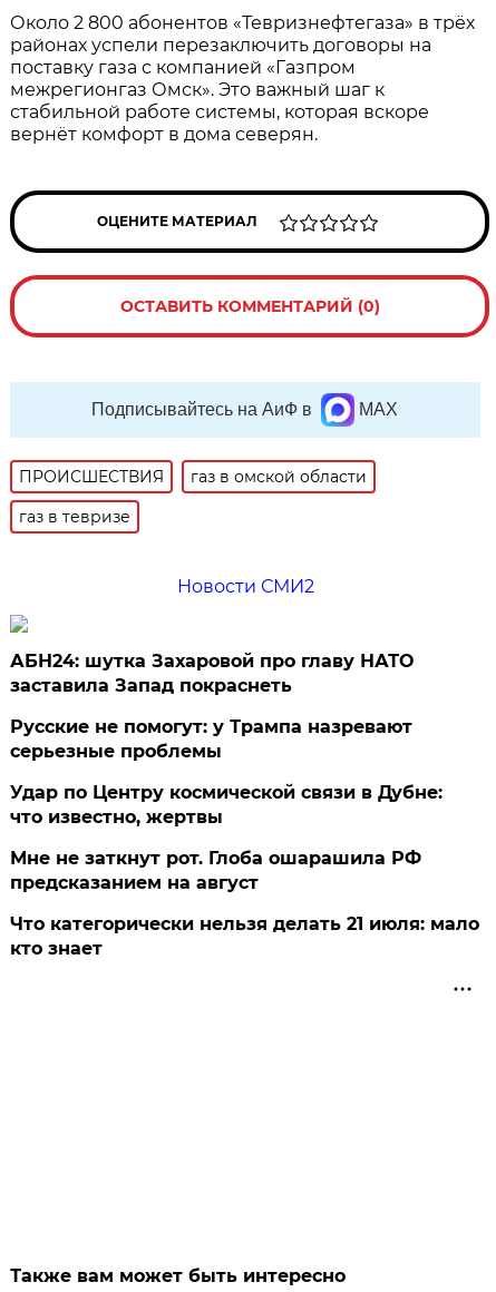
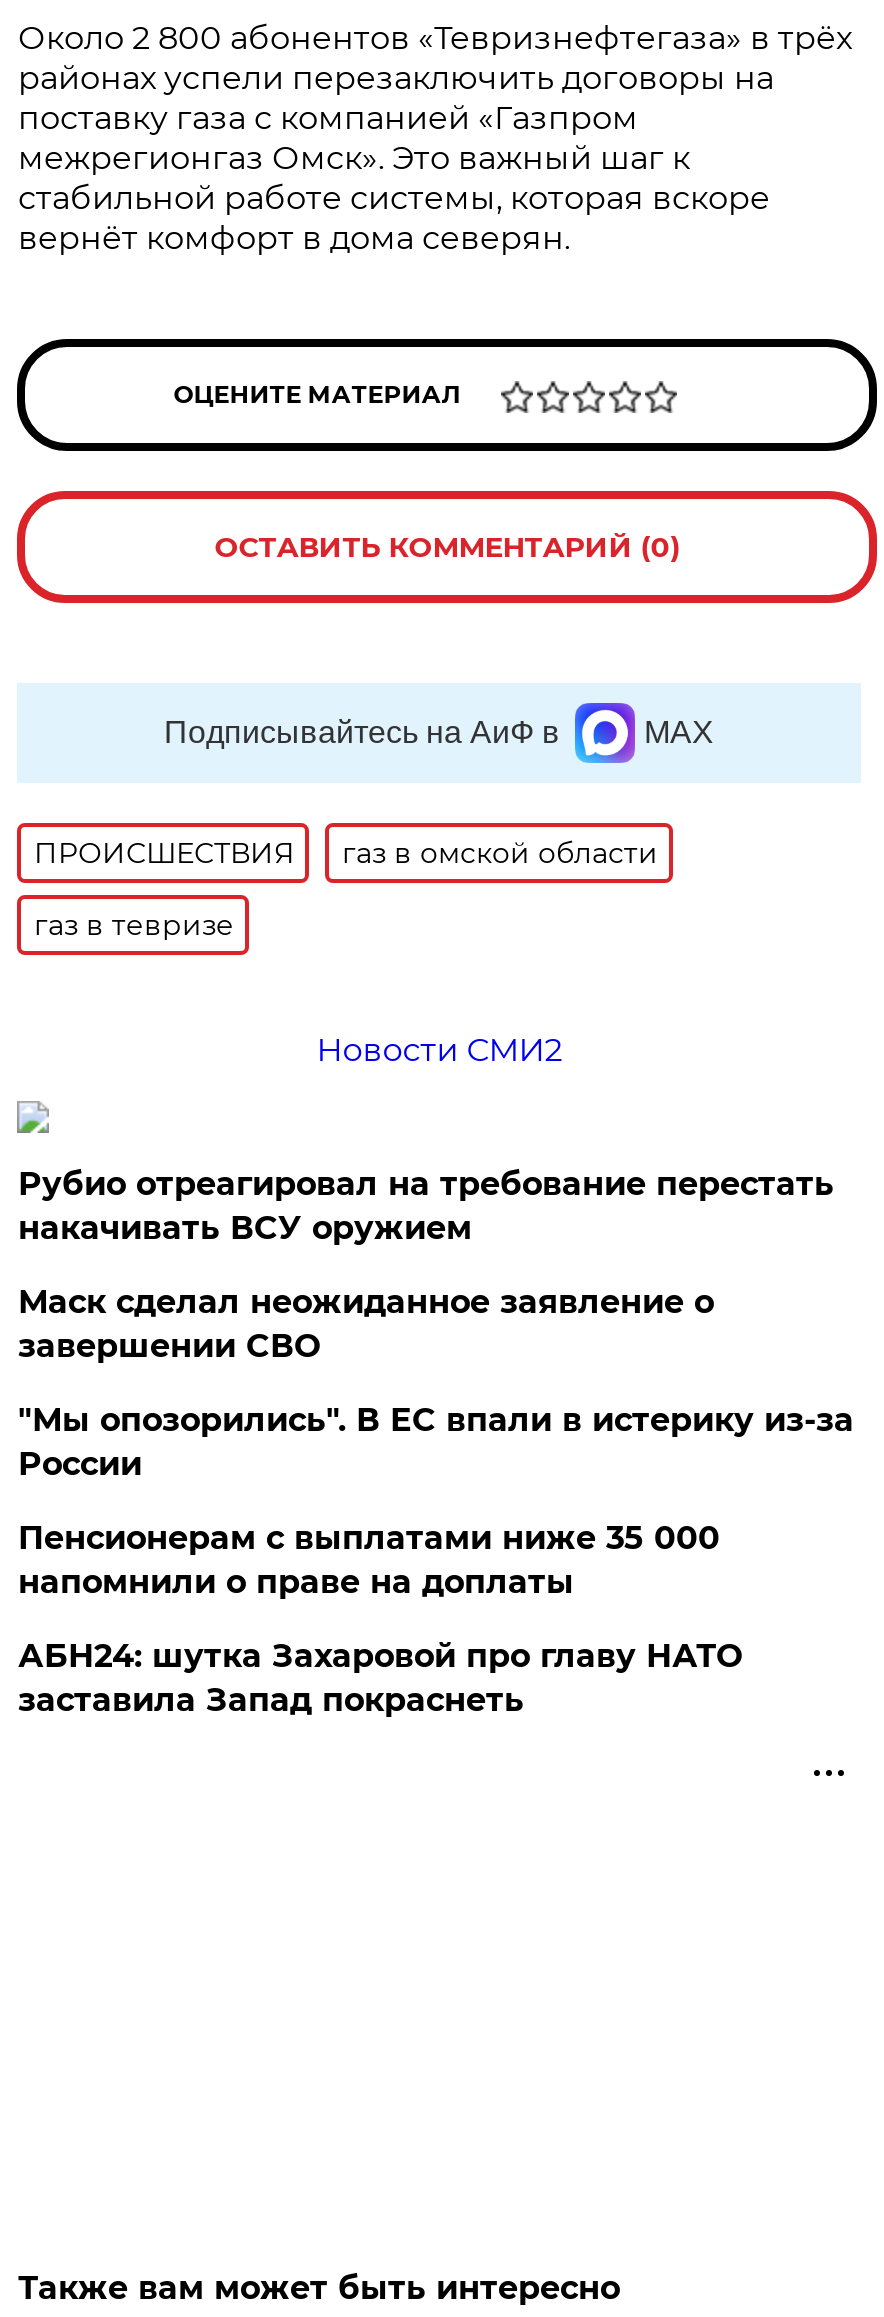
+ Рубио отреагировал на требование перестать
+ накачивать ВСУ оружием
+ Маск сделал неожиданное заявление о
+ завершении СВО
+ "Мы опозорились". В ЕС впали в истерику из-за
+ России
+ Пенсионерам с выплатами ниже 35 000
+ напомнили о праве на доплаты

moved down: АБН24: шутка Захаровой про главу НАТО | заставила Запад покраснеть

- Русские не помогут: у Трампа назревают
- серьезные проблемы
- Удар по Центру космической связи в Дубне:
- что известно, жертвы
- Мне не заткнут рот. Глоба ошарашила РФ
- предсказанием на август
- Что категорически нельзя делать 21 июля: мало
- кто знает
